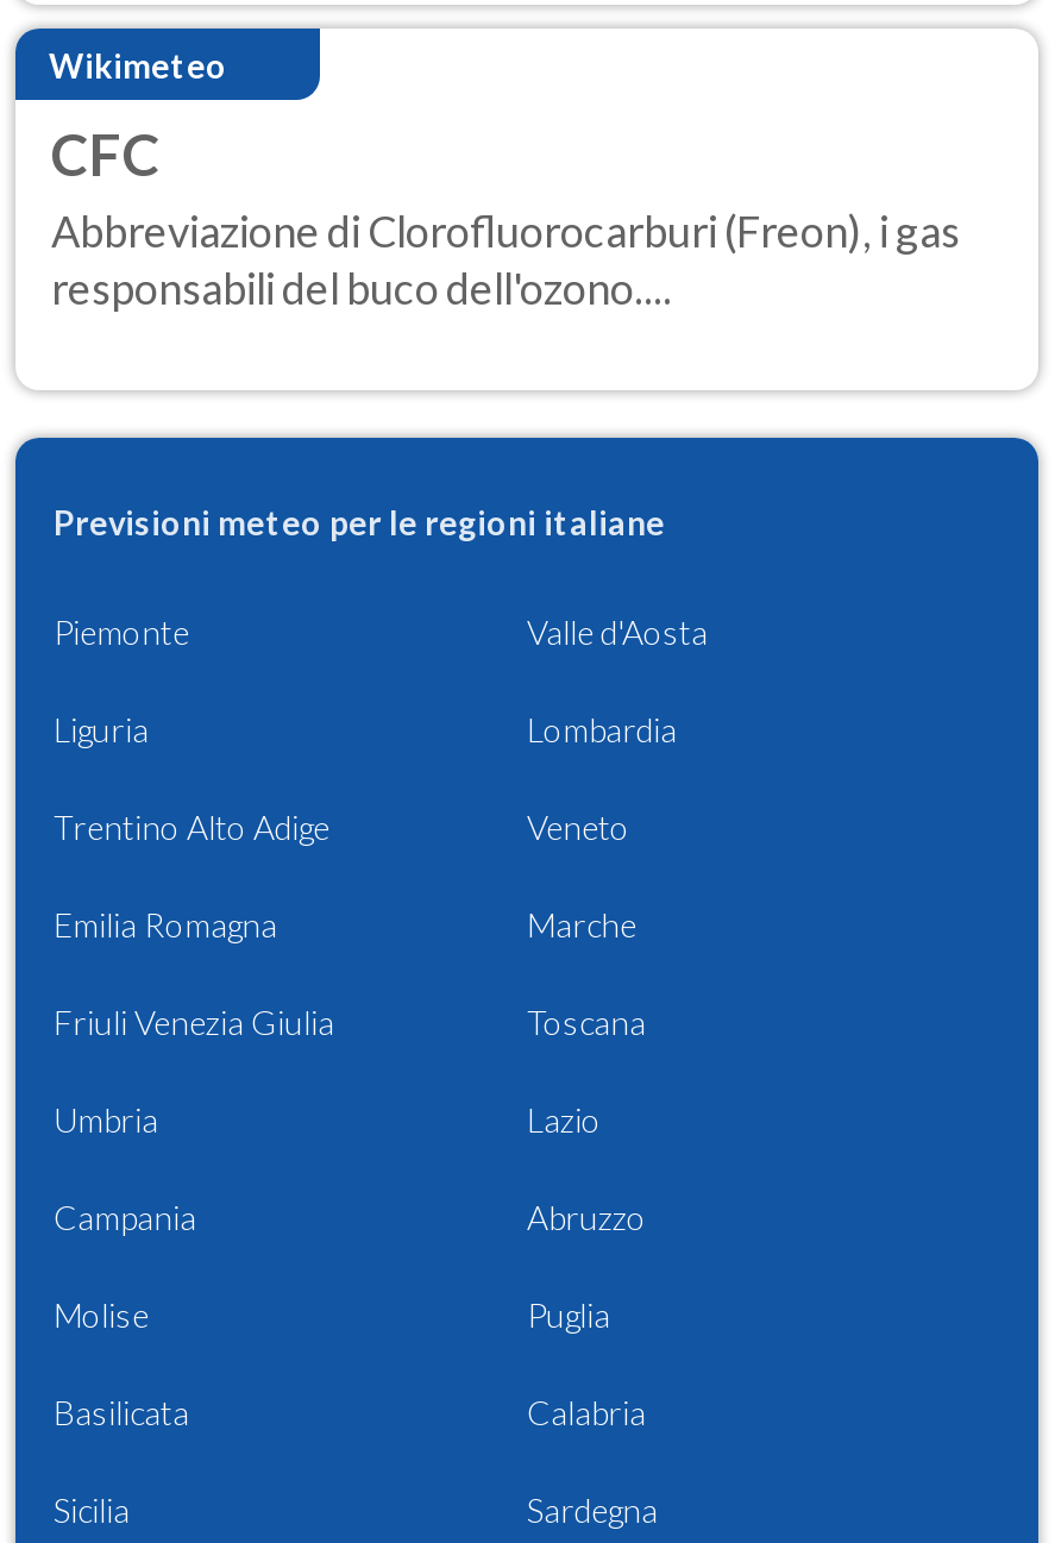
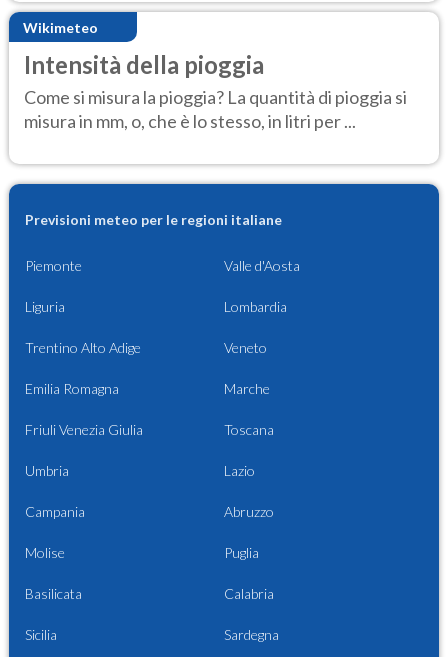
- CFC
- Abbreviazione di Clorofluorocarburi (Freon), i gas
- responsabili del buco dell'ozono....
+ Intensità della pioggia
+ Come si misura la pioggia? La quantità di pioggia si
+ misura in mm, o, che è lo stesso, in litri per ...
